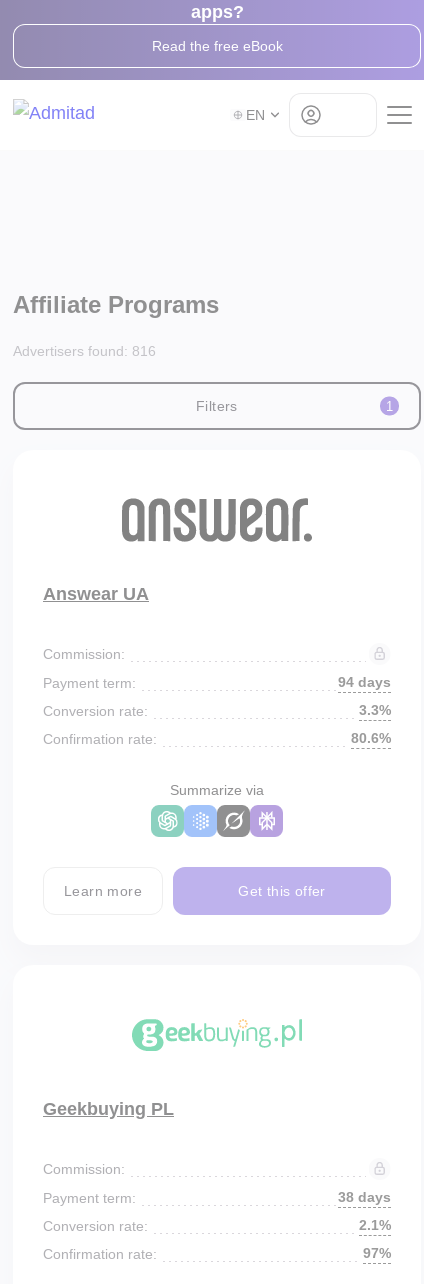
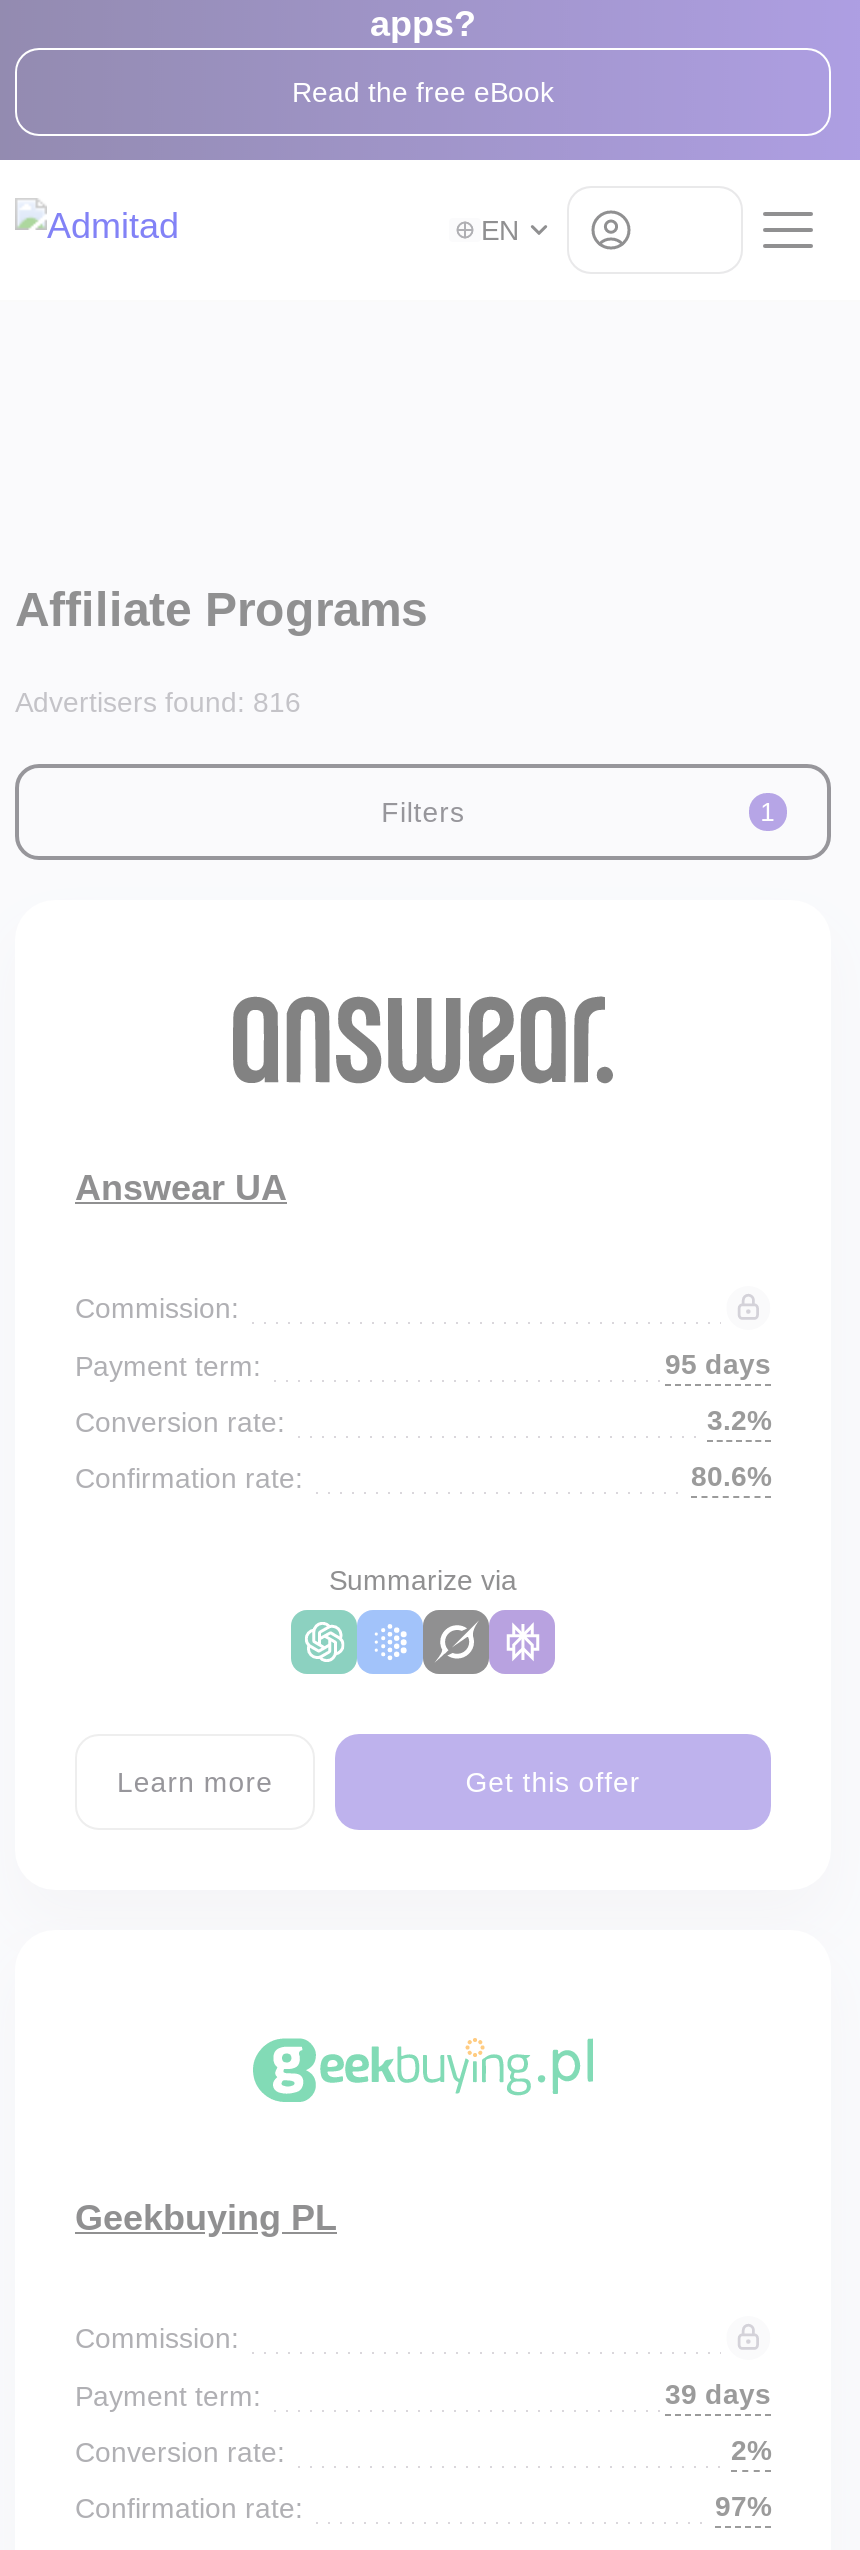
- 94 days
+ 95 days

- 3.3%
+ 3.2%

- 38 days
+ 39 days

- 2.1%
+ 2%
